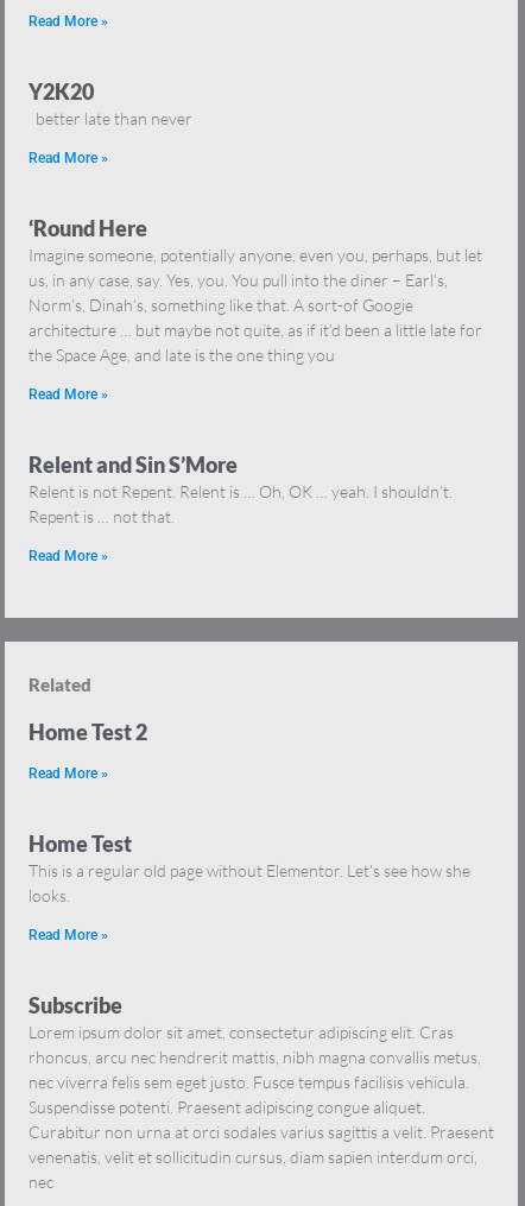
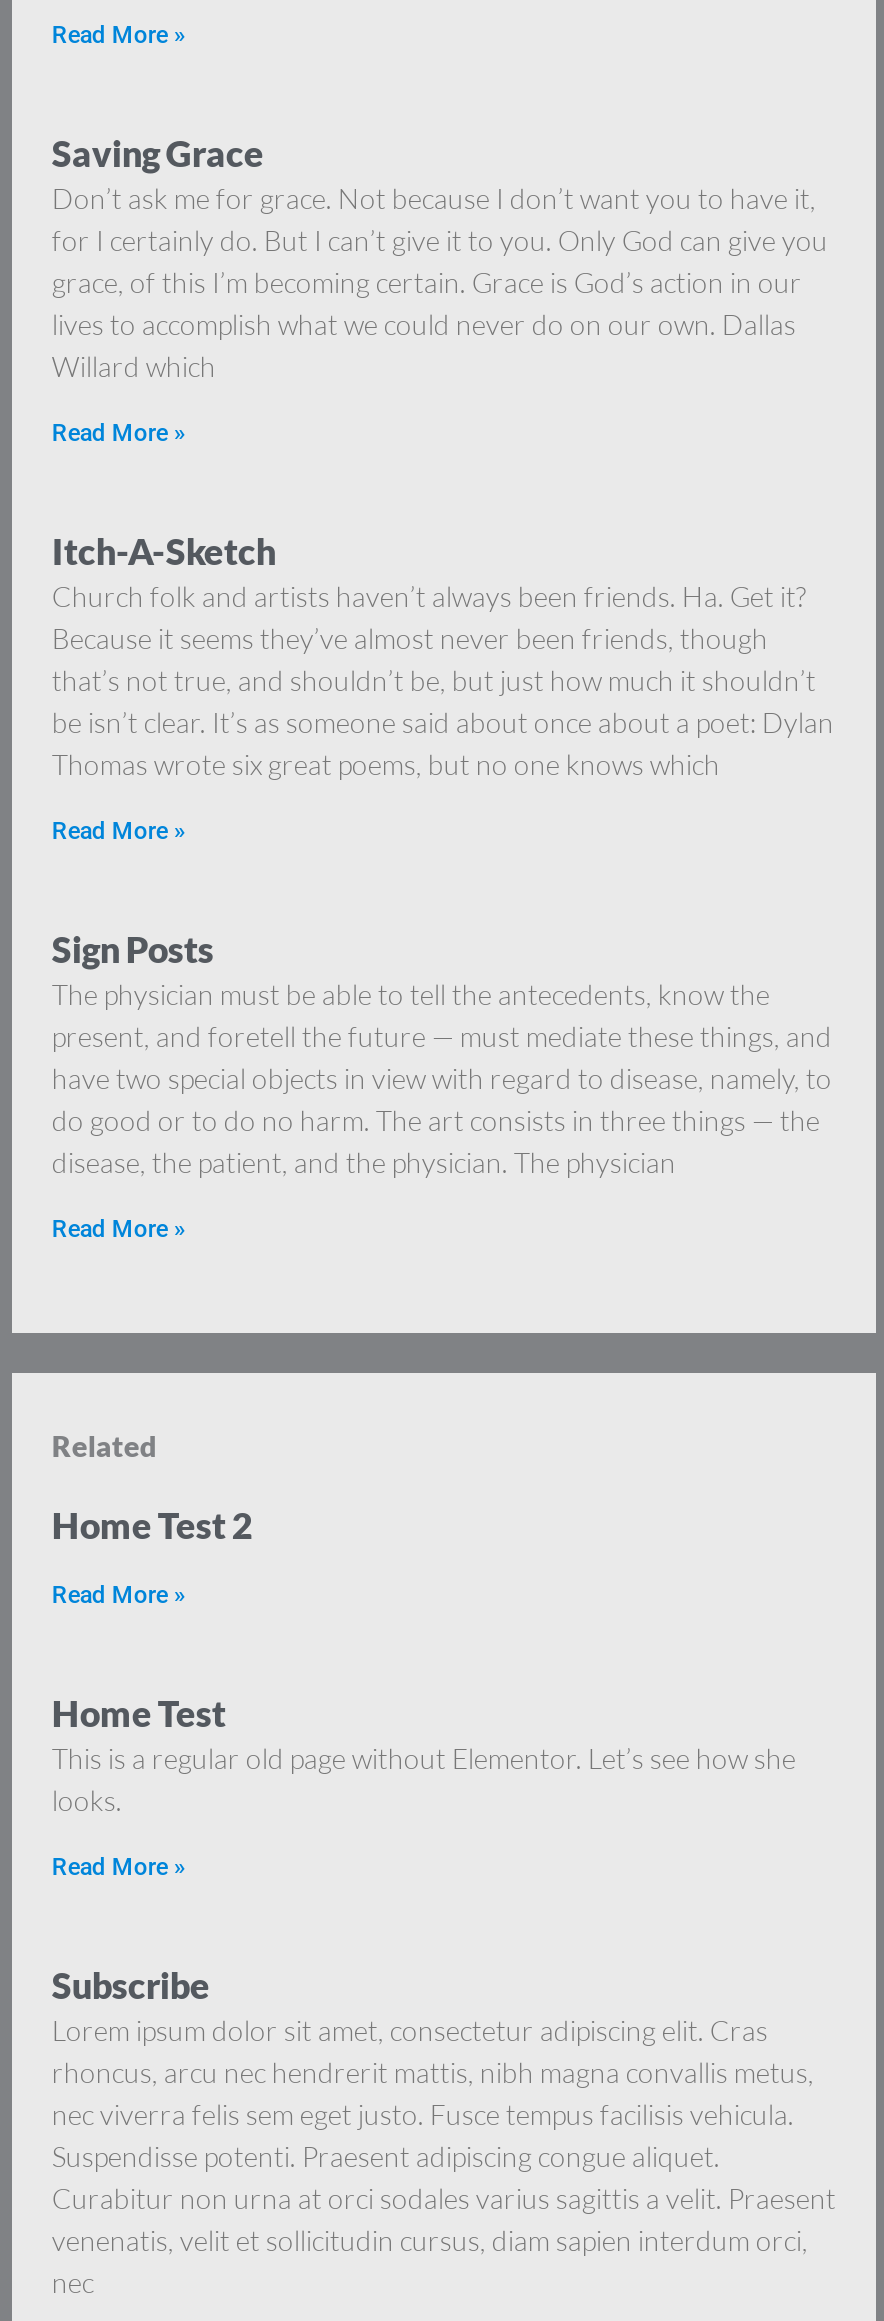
- Y2K20
- better late than never
+ Saving Grace
+ Don’t ask me for grace. Not because I don’t want you to have it,
+ for I certainly do. But I can’t give it to you. Only God can give you
+ grace, of this I’m becoming certain. Grace is God’s action in our
+ lives to accomplish what we could never do on our own. Dallas
+ Willard which

- ‘Round Here
- Imagine someone, potentially anyone, even you, perhaps, but let
- us, in any case, say. Yes, you. You pull into the diner – Earl’s,
- Norm’s, Dinah’s, something like that. A sort-of Googie
- architecture … but maybe not quite, as if it’d been a little late for
- the Space Age, and late is the one thing you
+ Itch-A-Sketch
+ Church folk and artists haven’t always been friends. Ha. Get it?
+ Because it seems they’ve almost never been friends, though
+ that’s not true, and shouldn’t be, but just how much it shouldn’t
+ be isn’t clear. It’s as someone said about once about a poet: Dylan
+ Thomas wrote six great poems, but no one knows which

- Relent and Sin S’More
- Relent is not Repent. Relent is … Oh, OK … yeah. I shouldn’t.
- Repent is … not that.
+ Sign Posts
+ The physician must be able to tell the antecedents, know the
+ present, and foretell the future — must mediate these things, and
+ have two special objects in view with regard to disease, namely, to
+ do good or to do no harm. The art consists in three things — the
+ disease, the patient, and the physician. The physician
